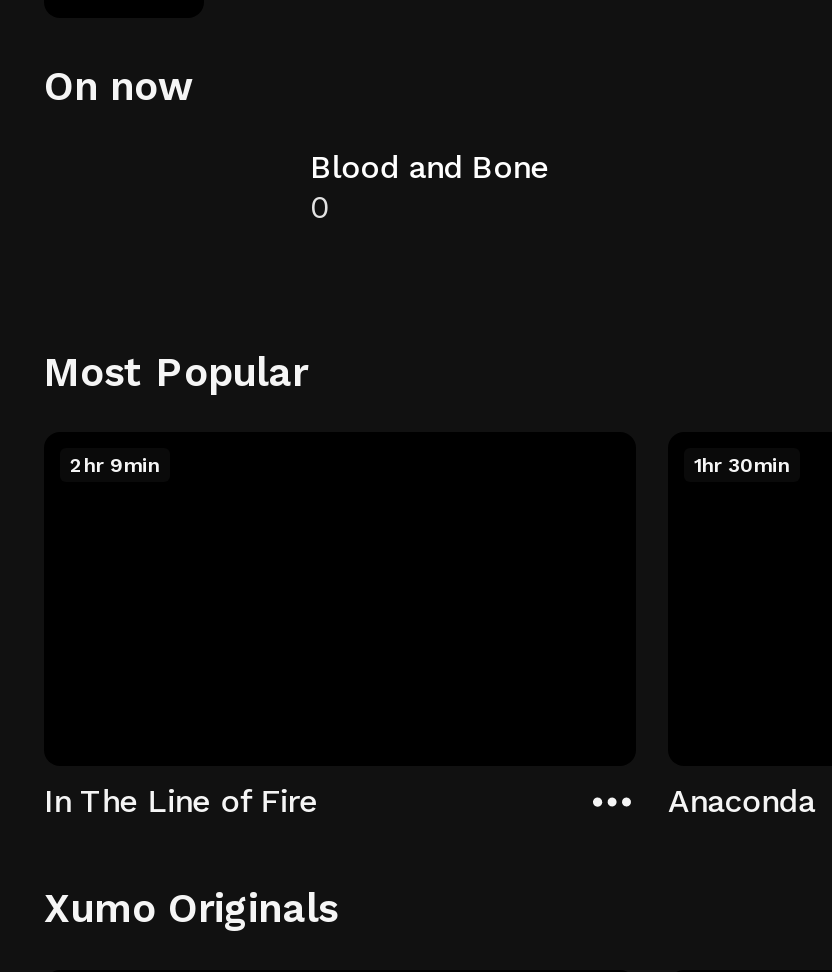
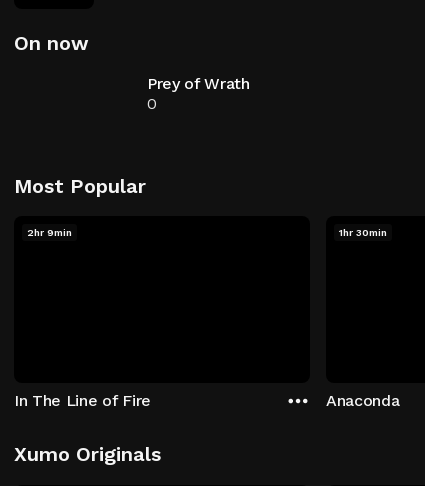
- Blood and Bone
+ Prey of Wrath
